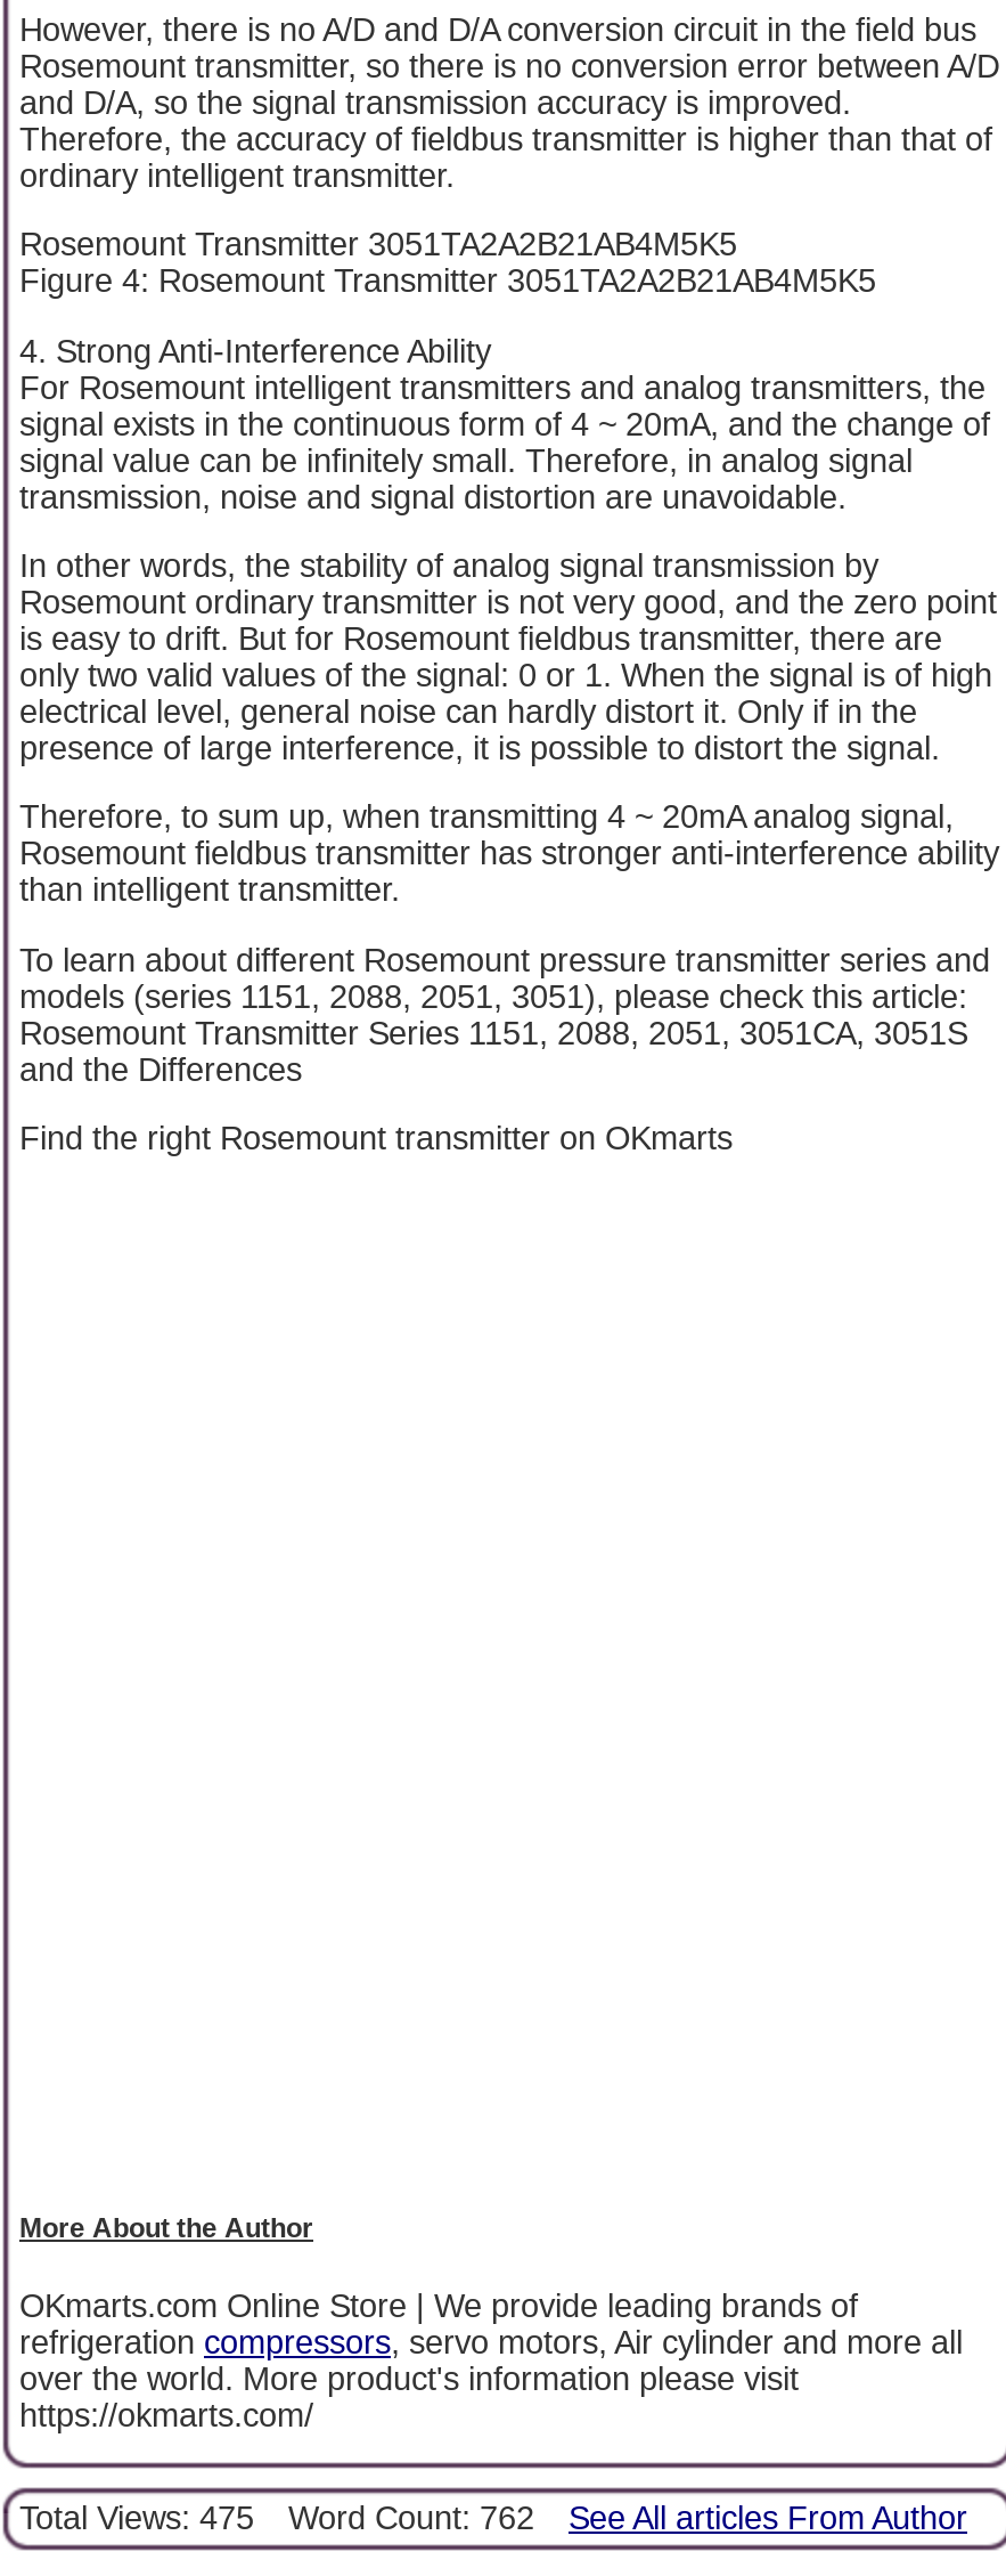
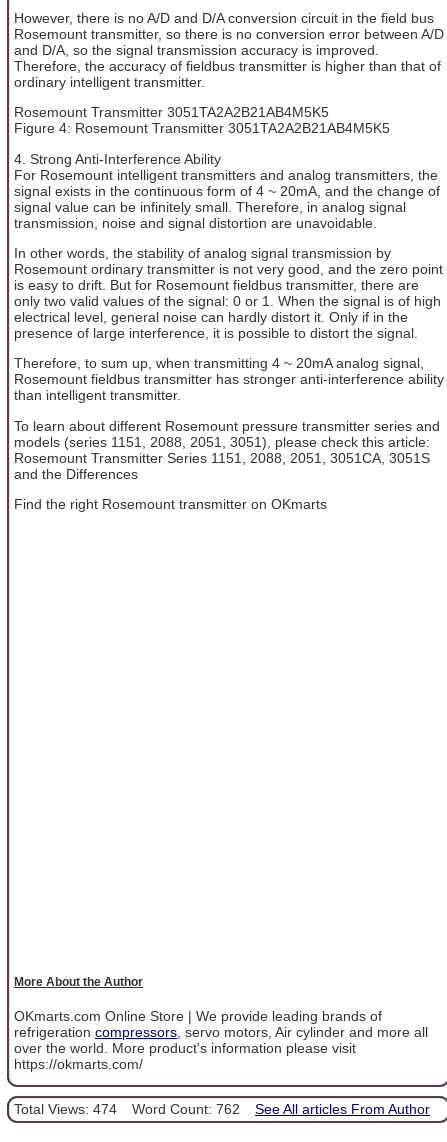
- Total Views: 475 Word Count: 762 See All articles From Author
+ Total Views: 474 Word Count: 762 See All articles From Author
